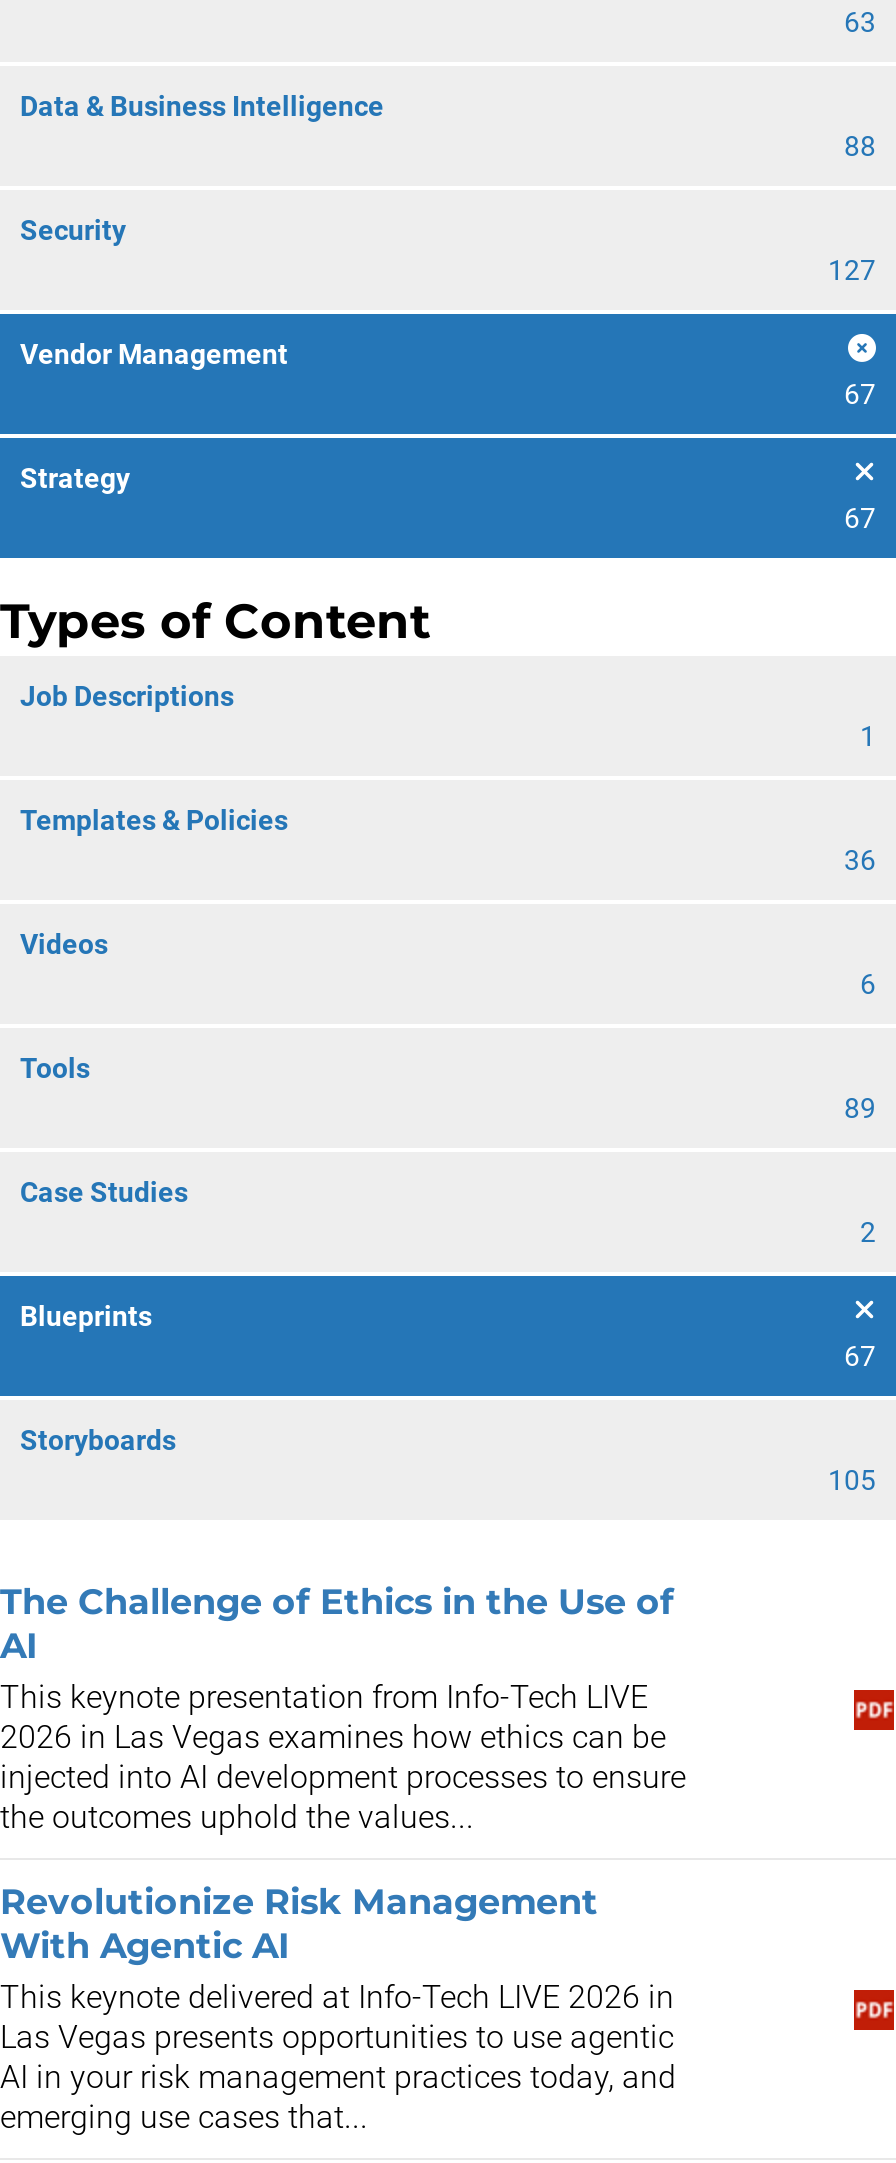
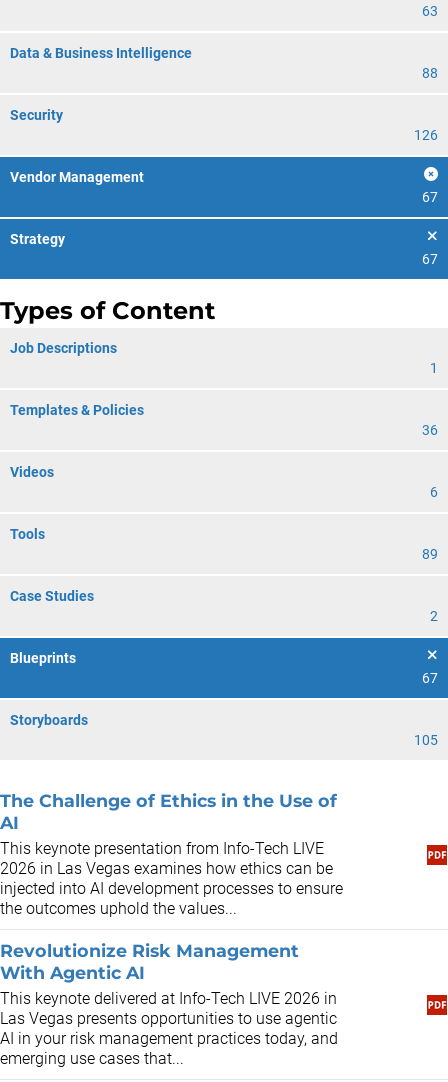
- 127
+ 126
